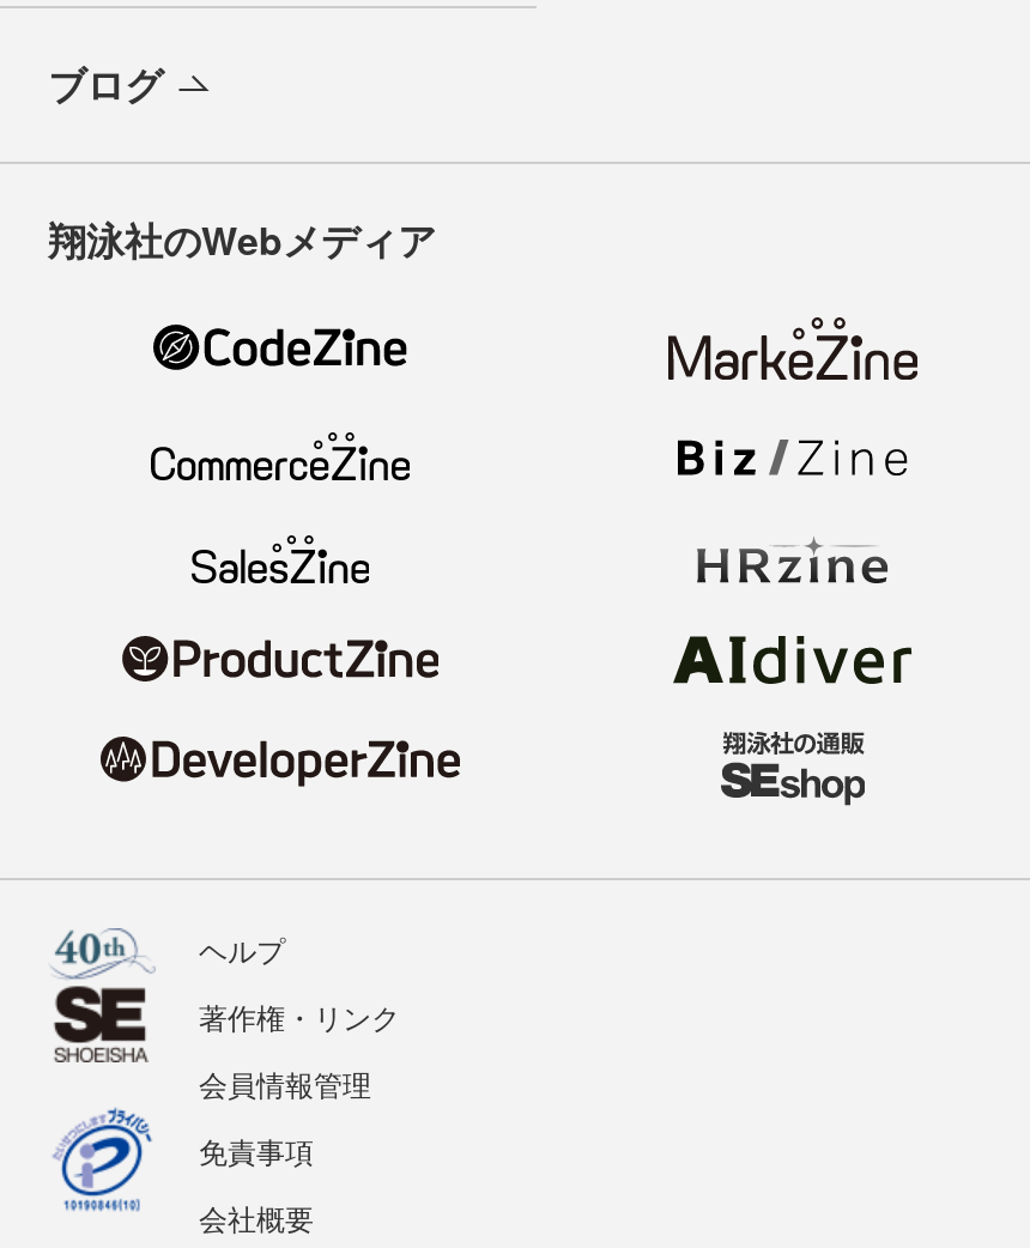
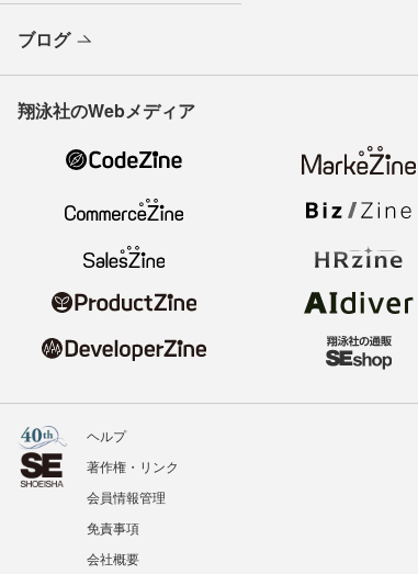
- [image]
